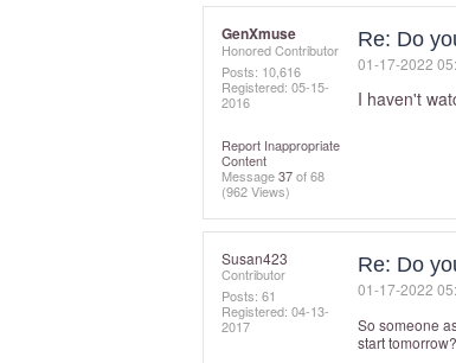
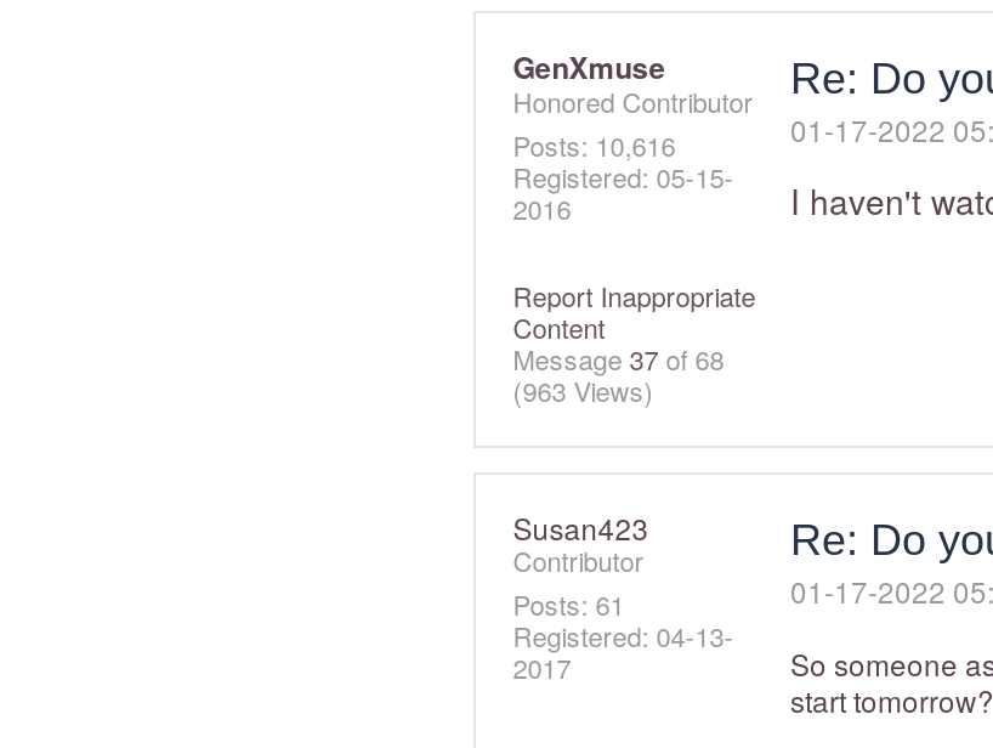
- (962 Views)
+ (963 Views)
